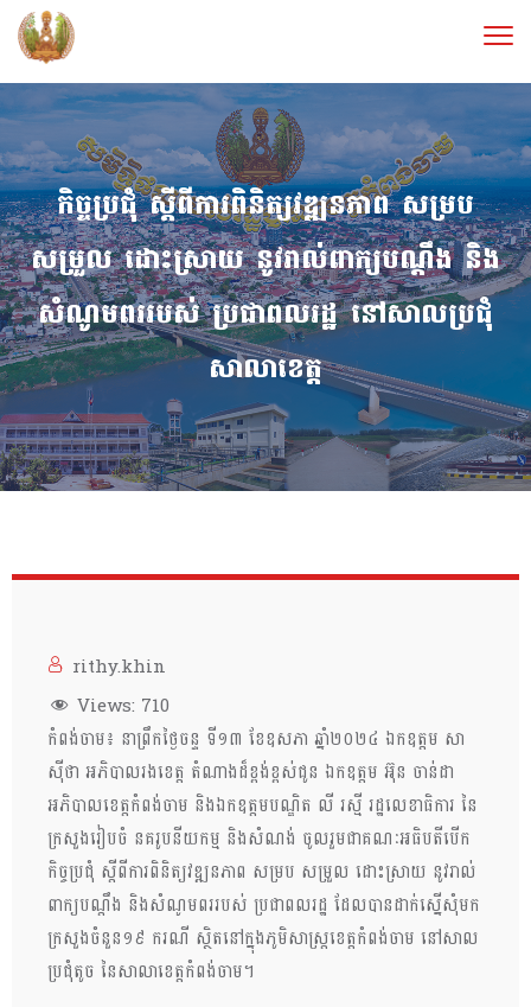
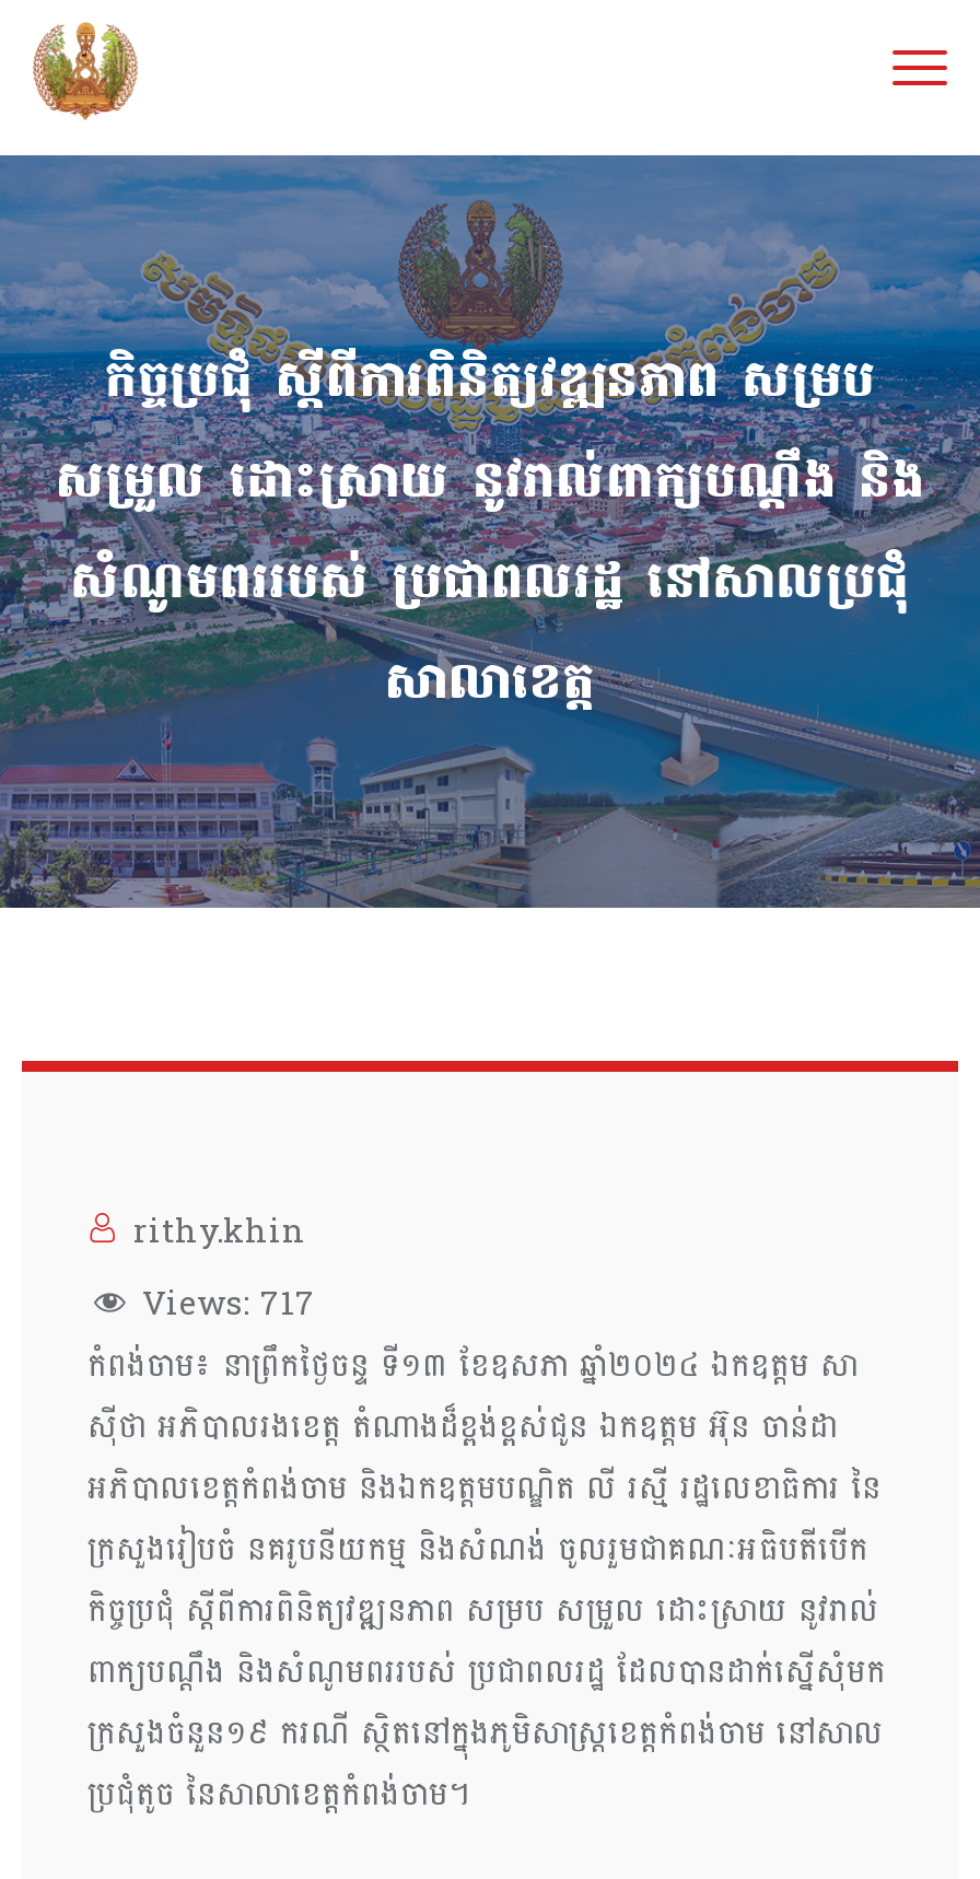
- Views: 710
+ Views: 717
